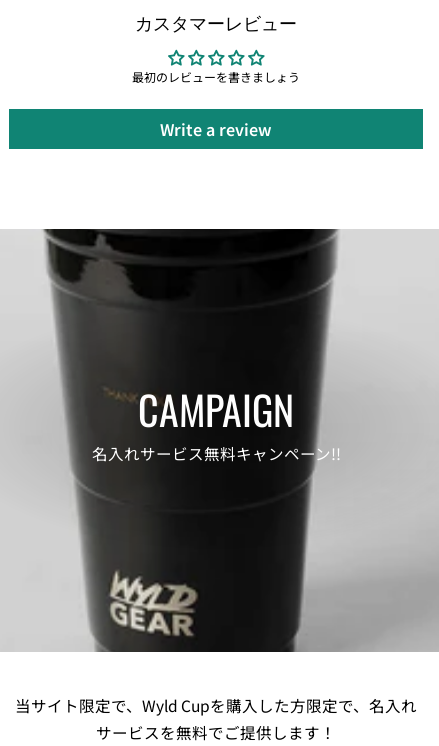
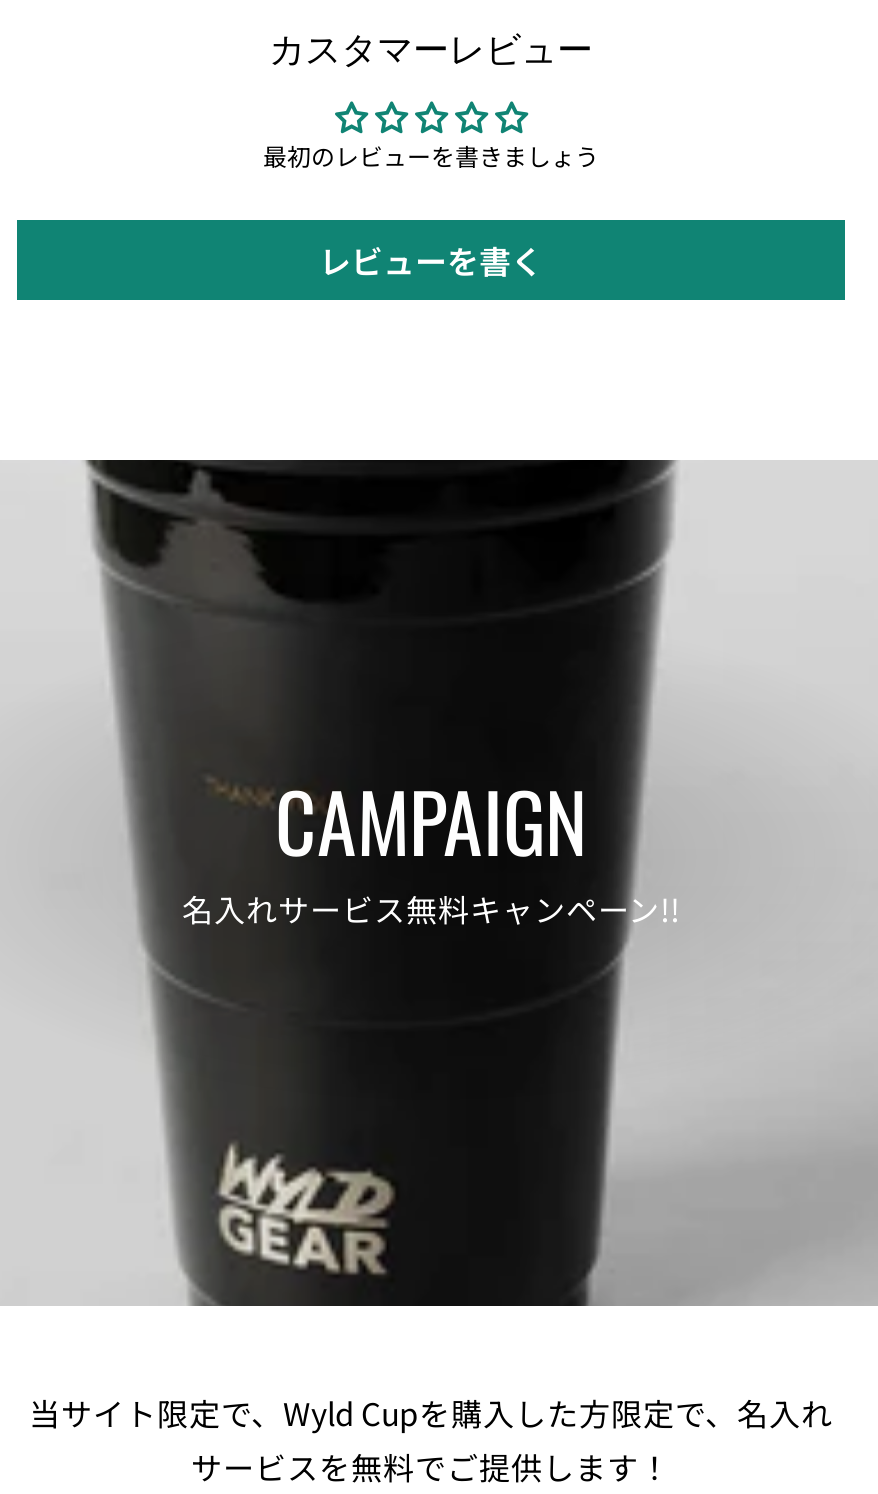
- Write a review
+ レビューを書く
